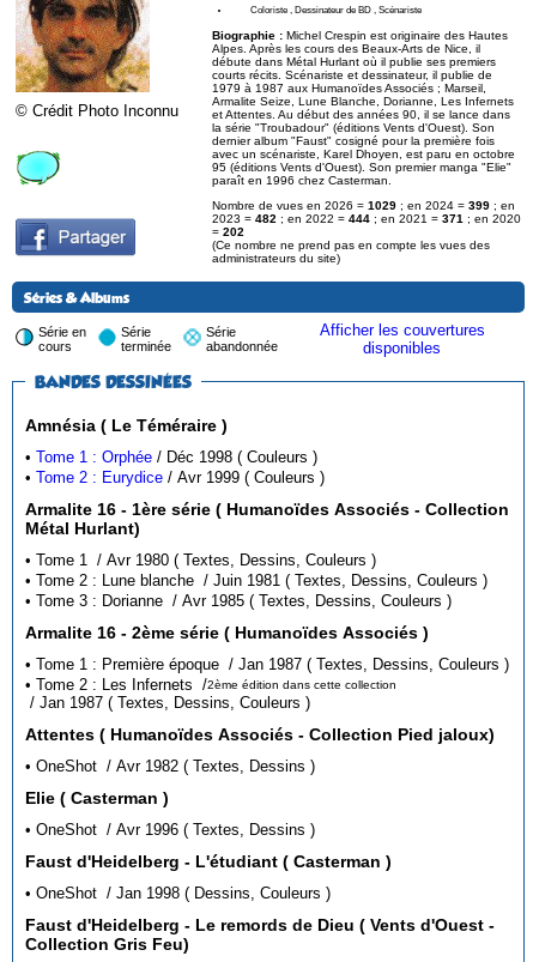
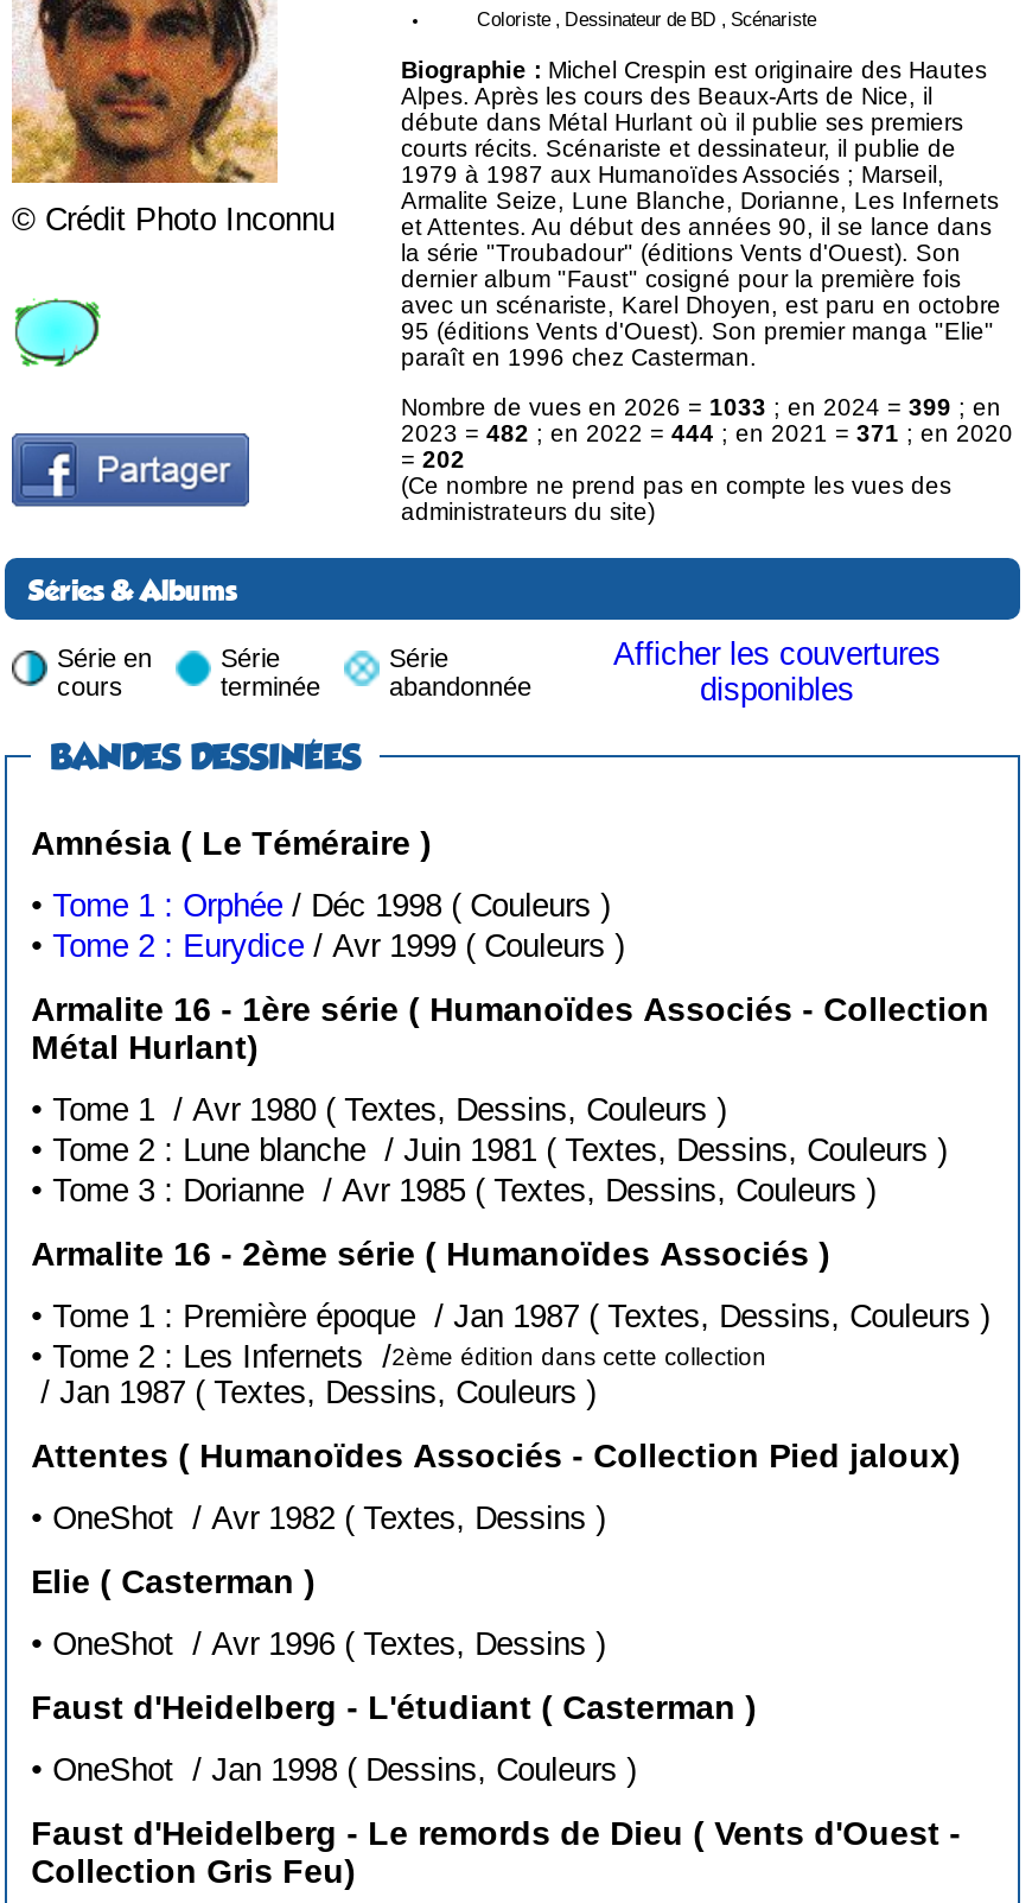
- Nombre de vues en 2026 = 1029; en 2024 = 399; en
+ Nombre de vues en 2026 = 1033; en 2024 = 399; en
